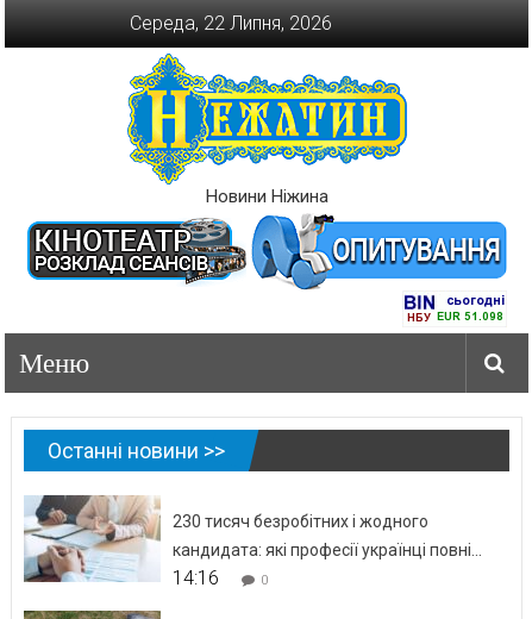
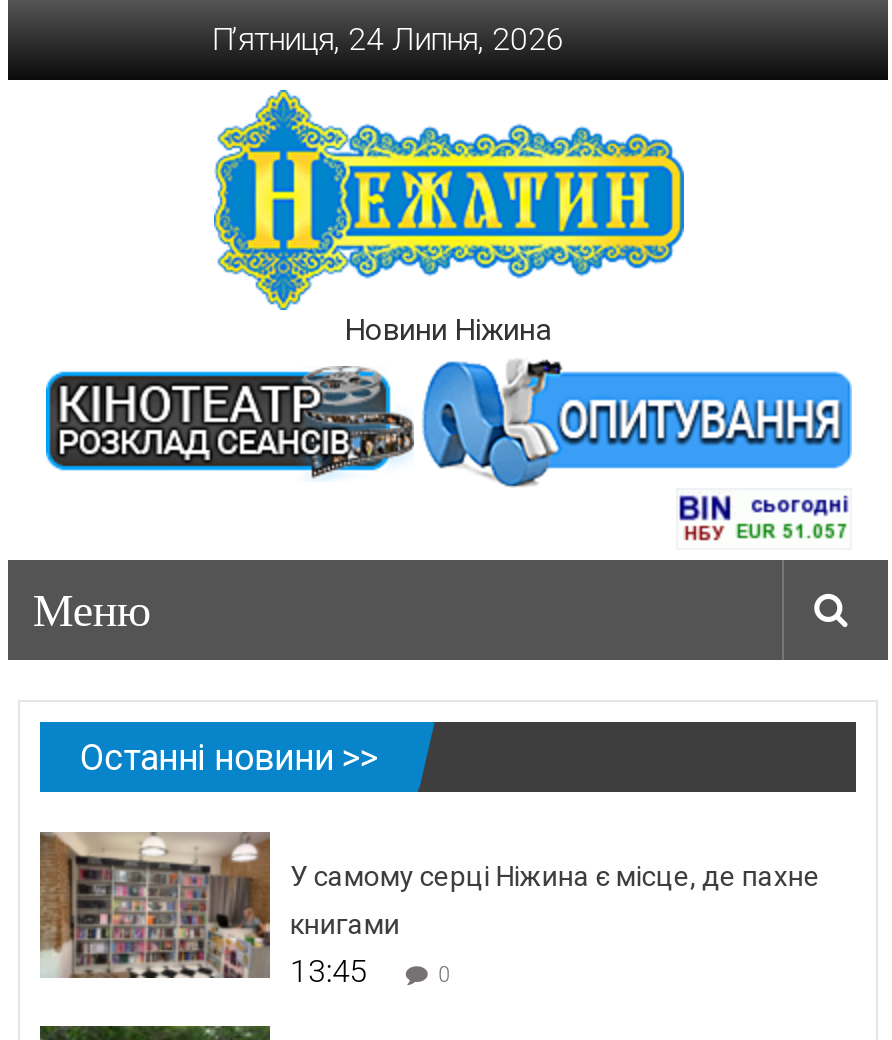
- Середа, 22 Липня, 2026
+ П’ятниця, 24 Липня, 2026

- [image]
- 230 тисяч безробітних і жодного
+ [image]
+ У самому серці Ніжина є місце, де пахне

- кандидата: які професії українці повні...
- 14:16
+ книгами
+ 13:45
